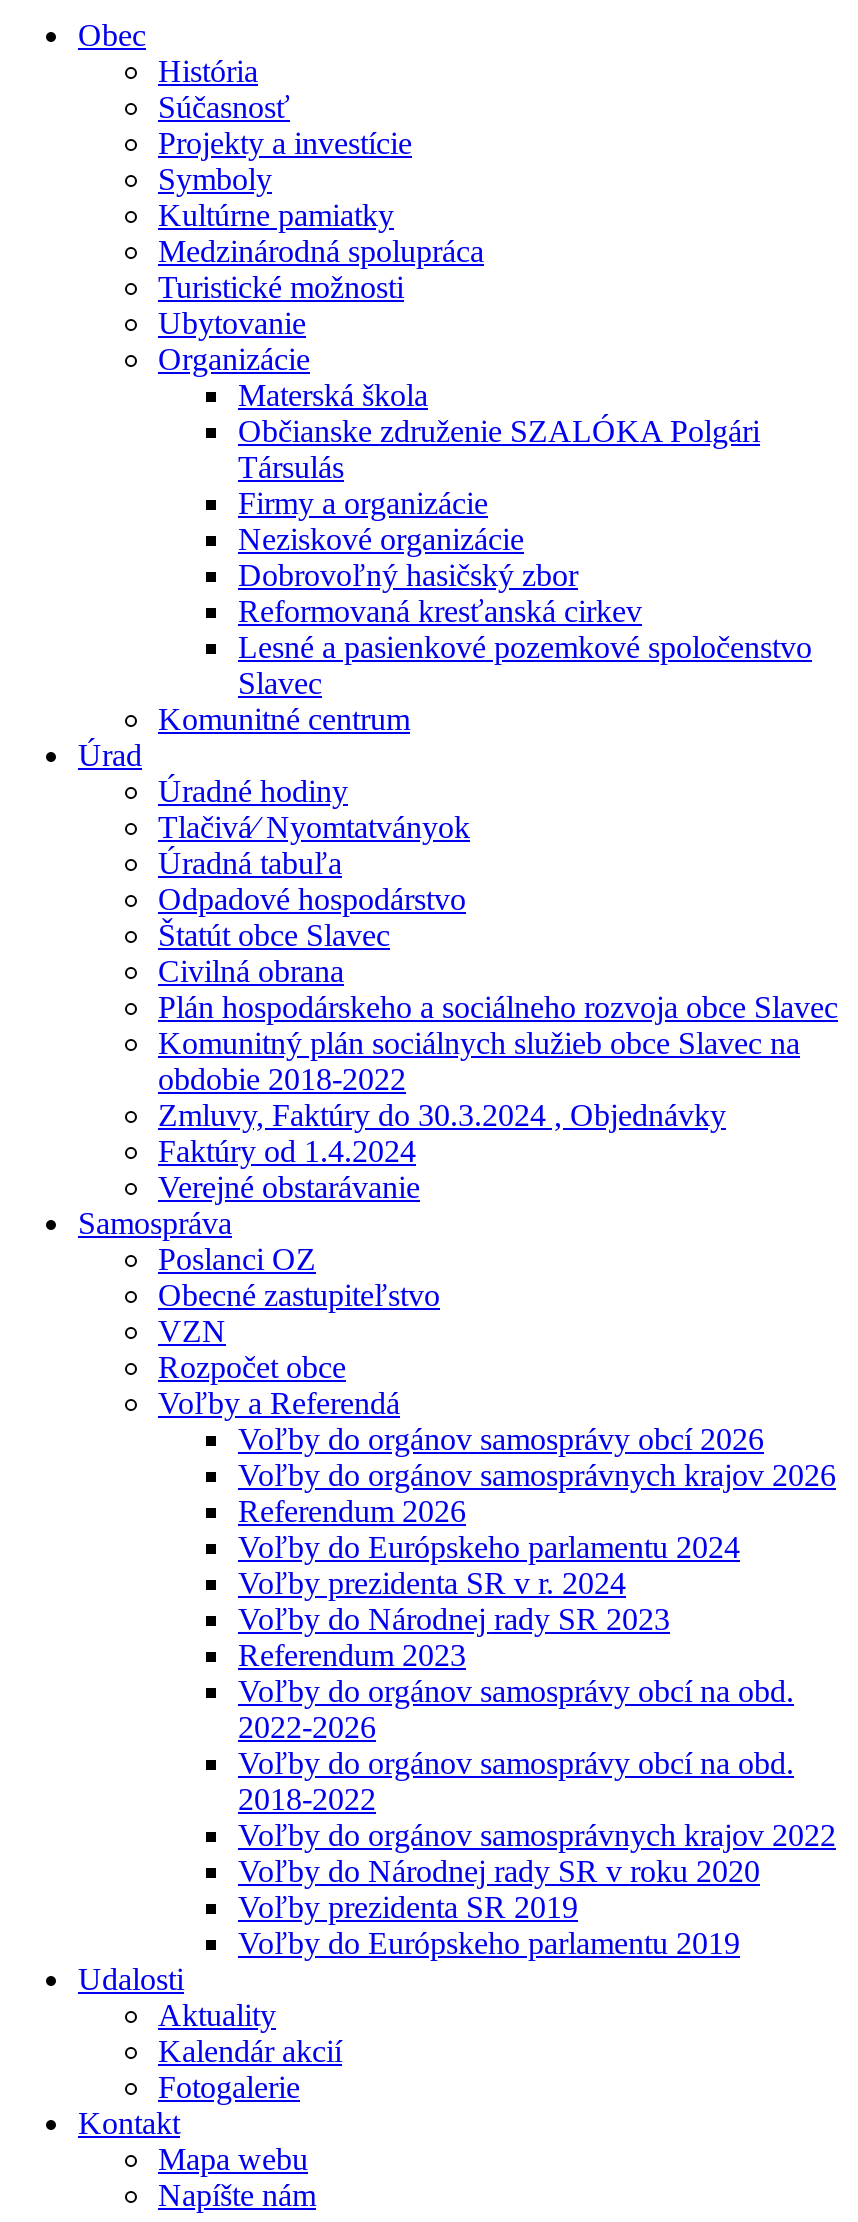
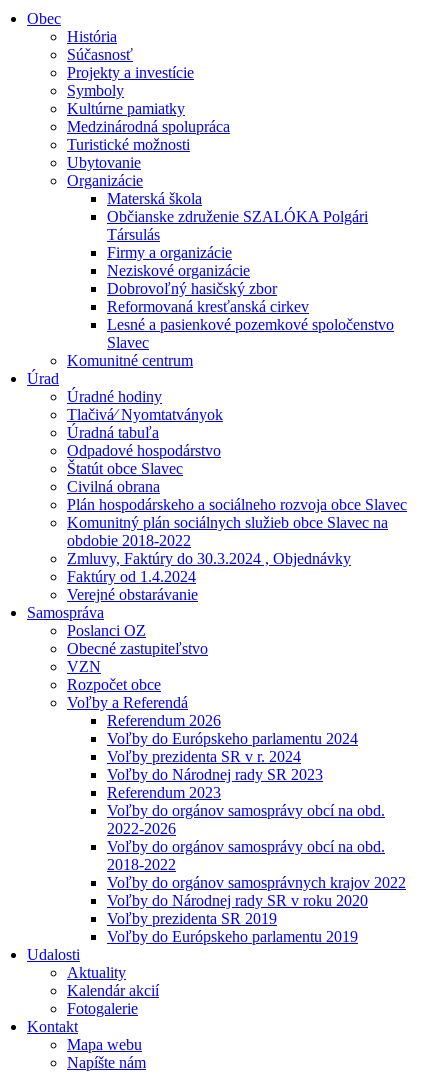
- Voľby do orgánov samosprávy obcí 2026
- Voľby do orgánov samosprávnych krajov 2026
